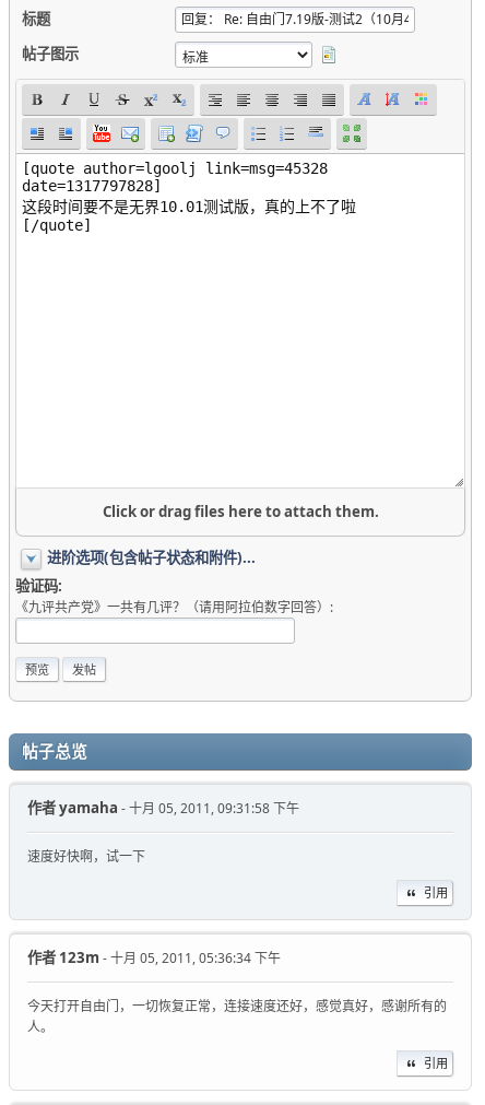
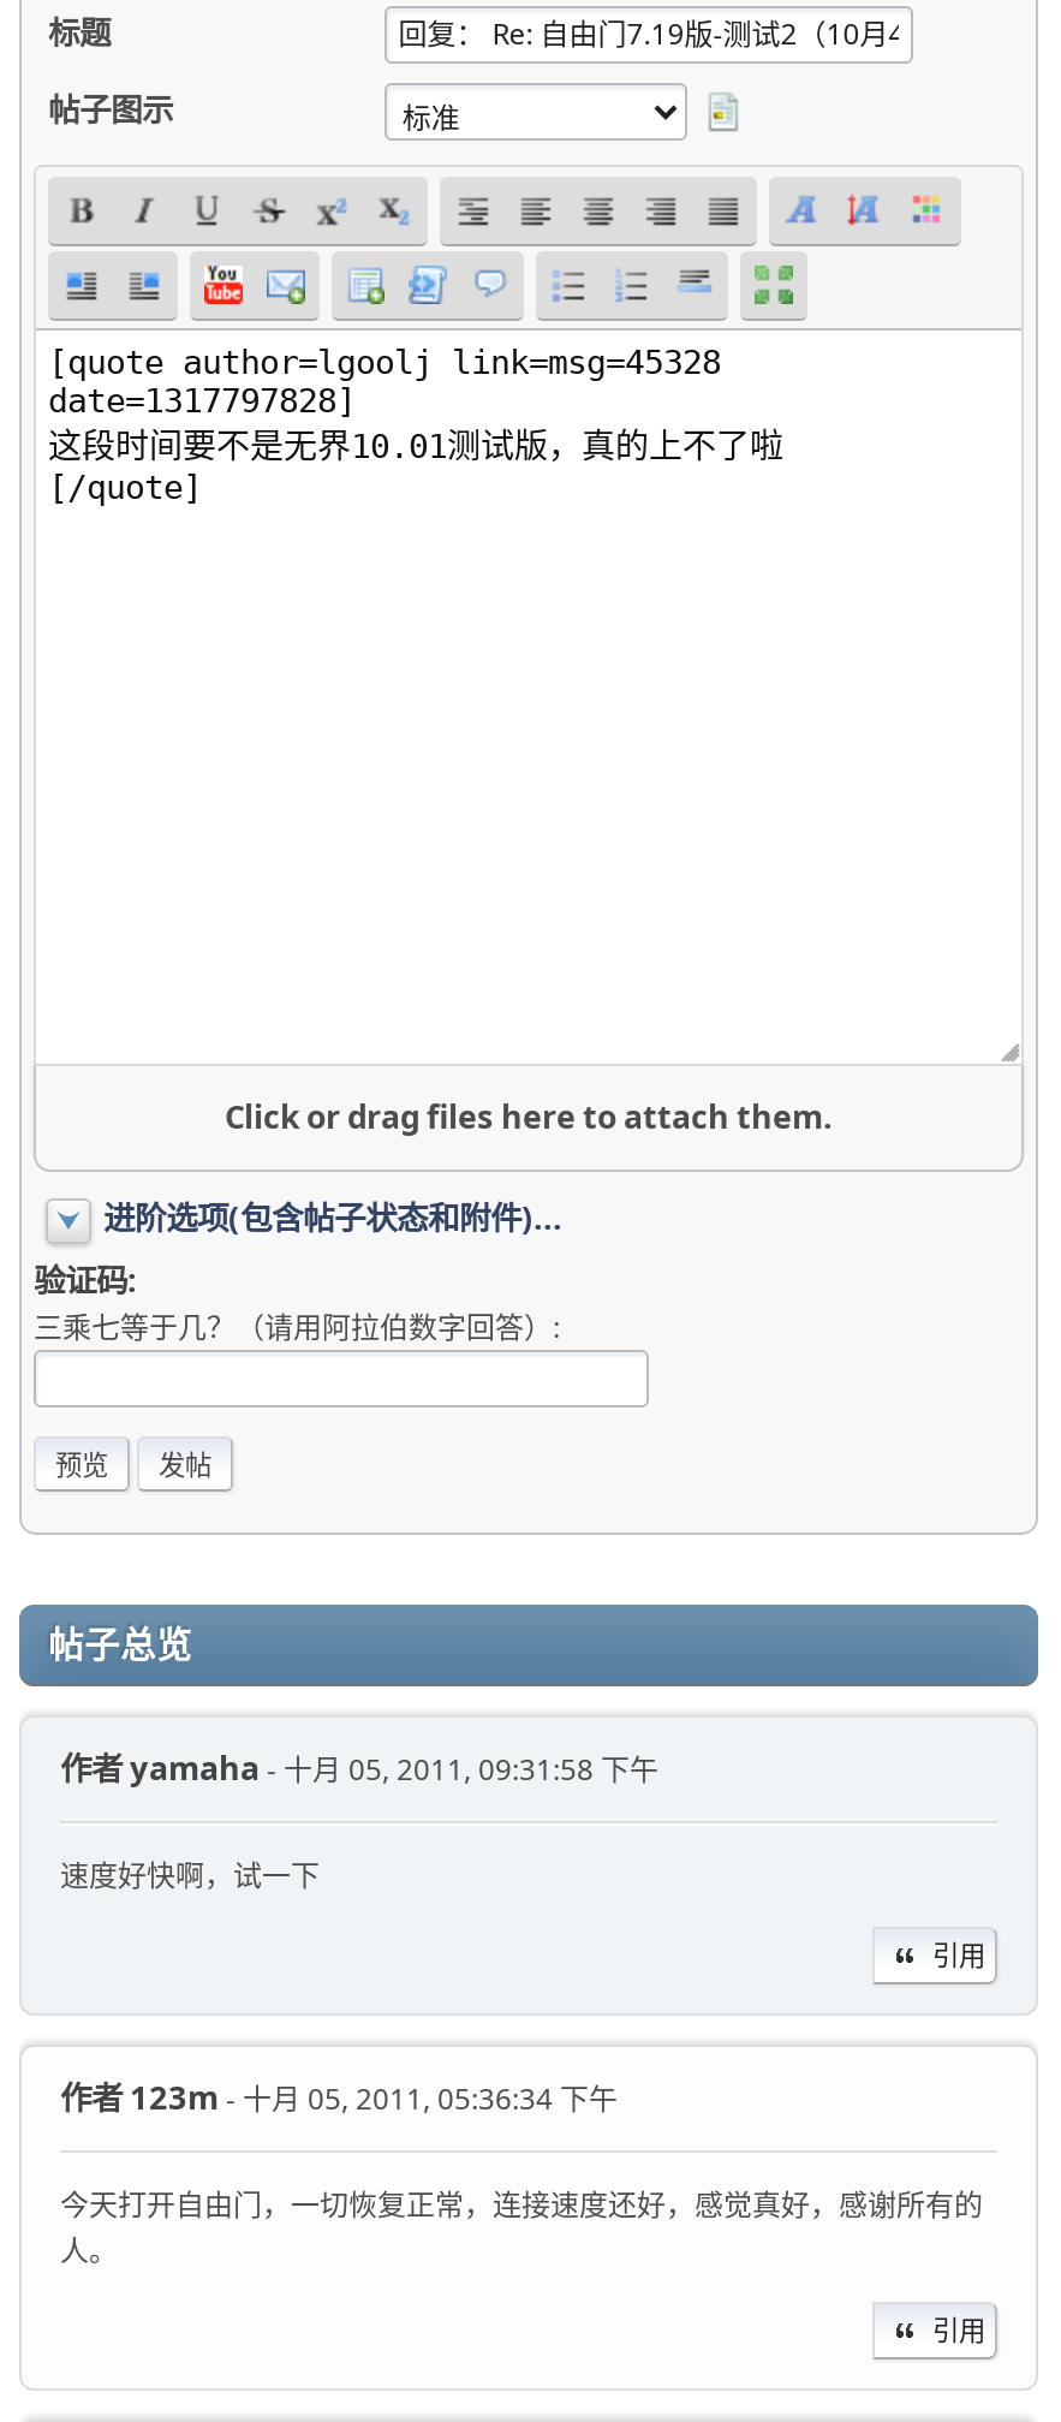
- 《九评共产党》一共有几评？（请用阿拉伯数字回答）:
+ 三乘七等于几？（请用阿拉伯数字回答）:
